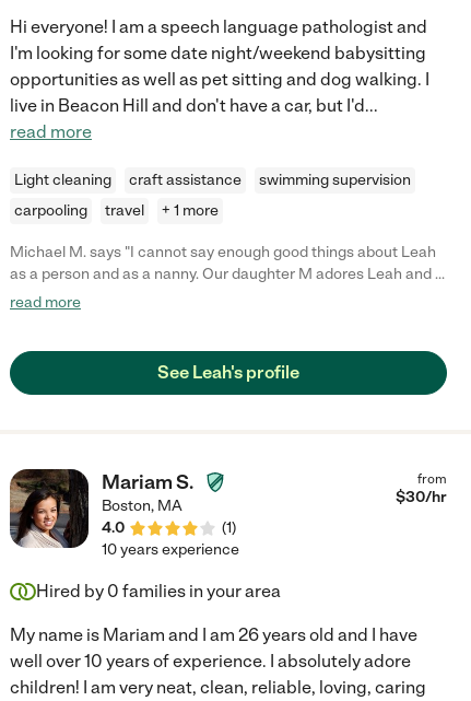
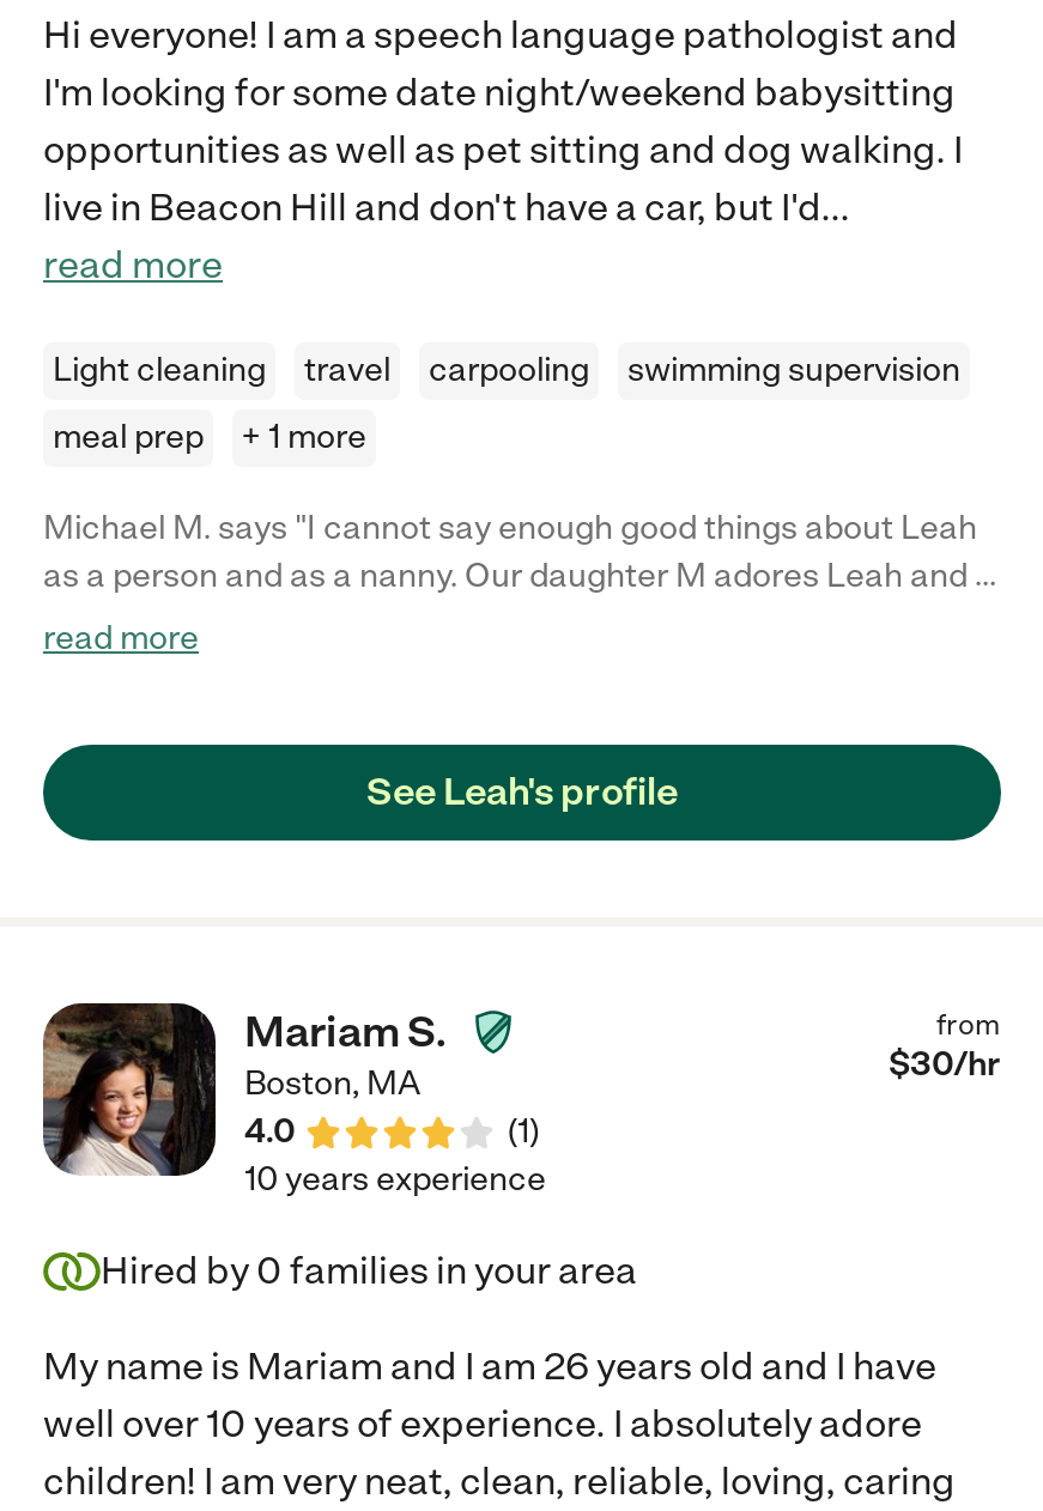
- craft assistance

moved up: carpooling | travel

+ meal prep
